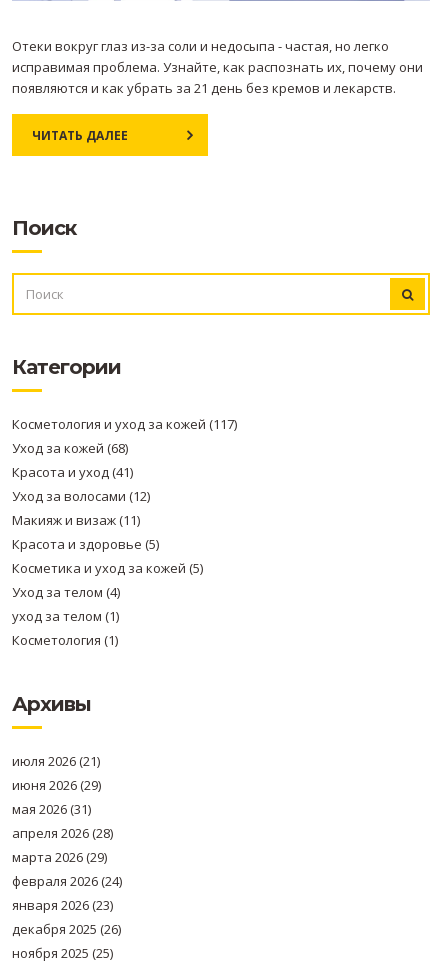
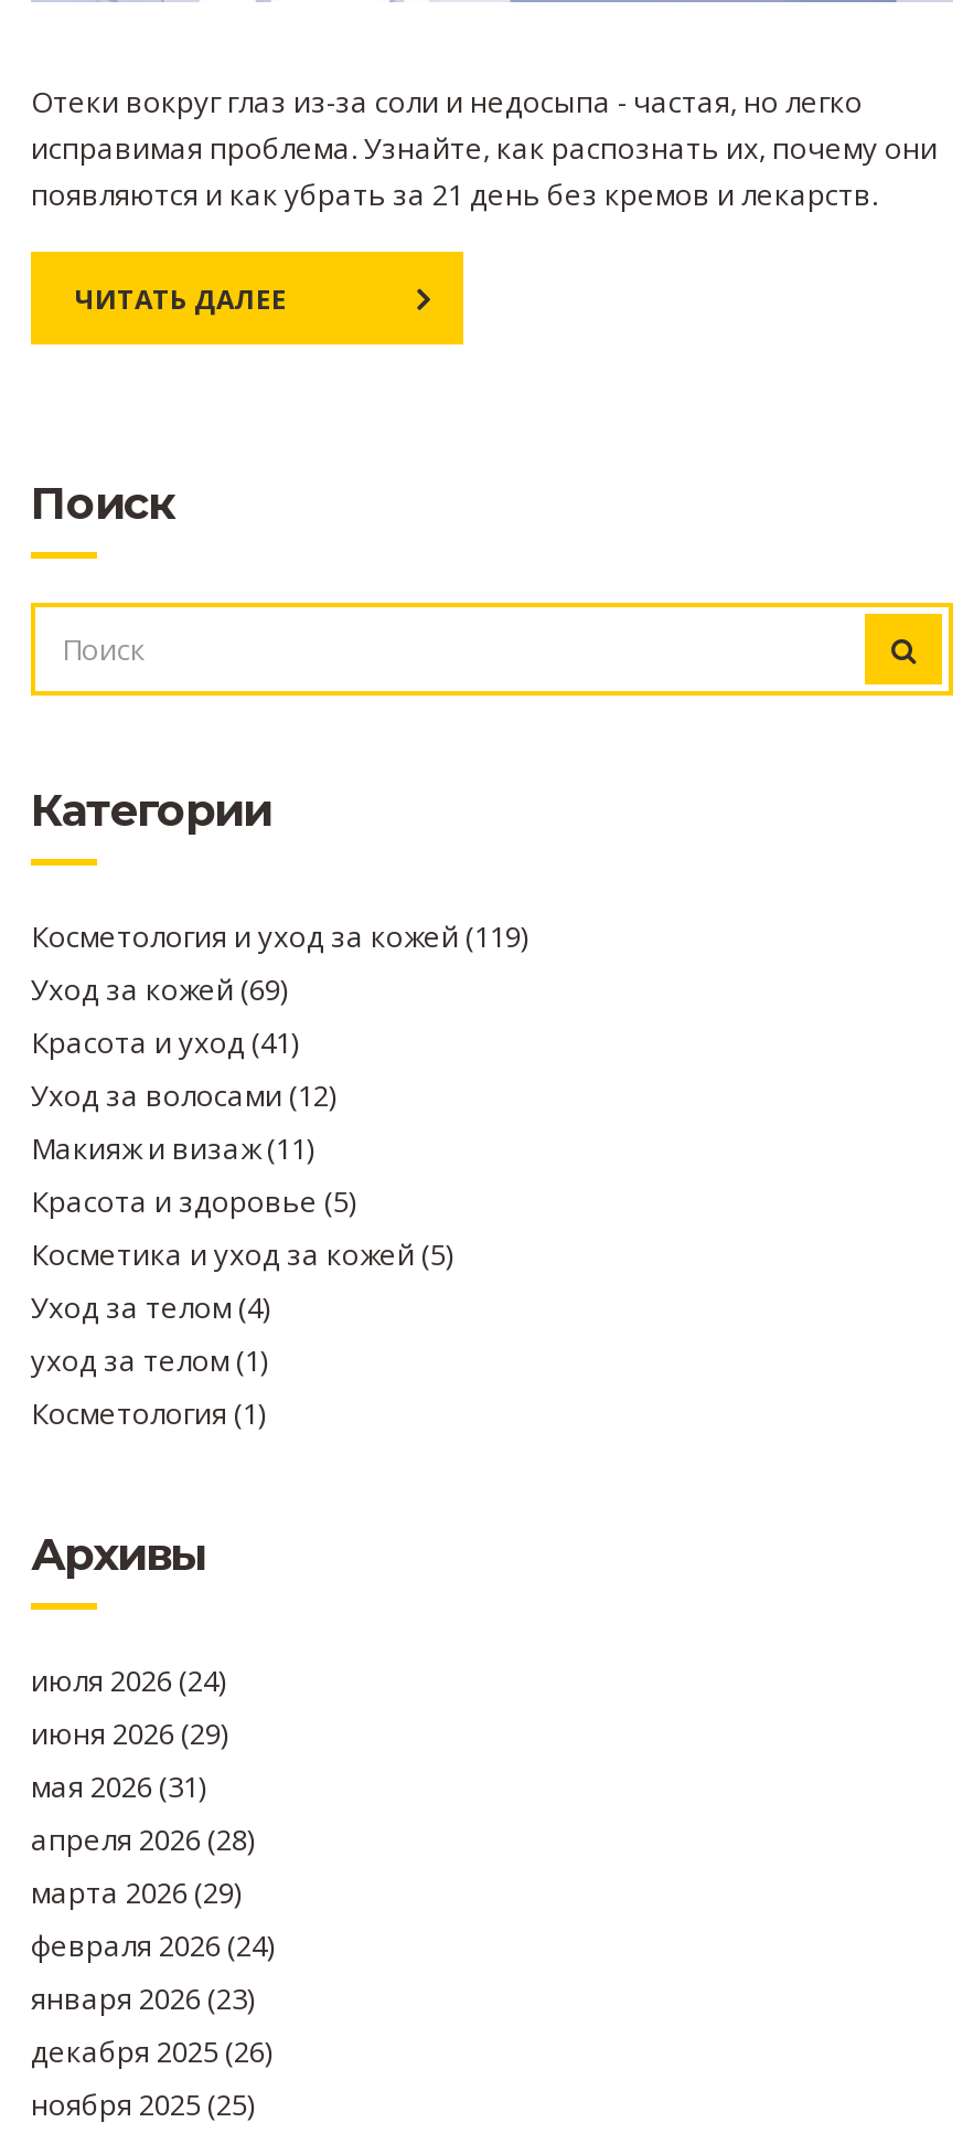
- Косметология и уход за кожей (117)
+ Косметология и уход за кожей (119)

- Уход за кожей (68)
+ Уход за кожей (69)

- июля 2026 (21)
+ июля 2026 (24)
